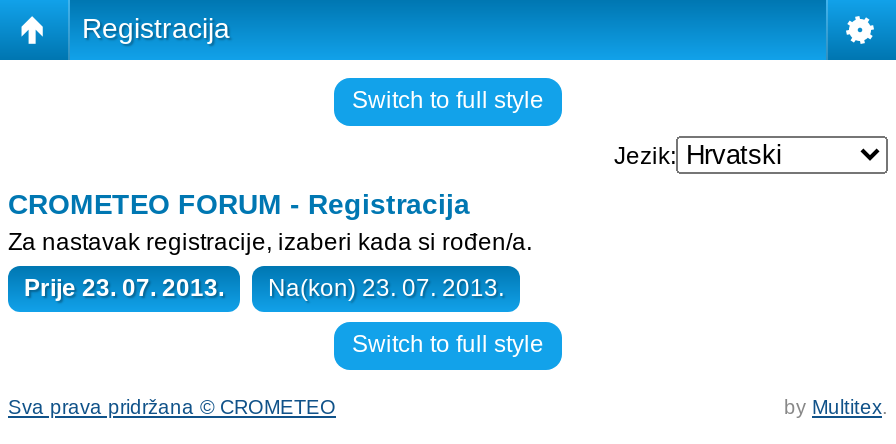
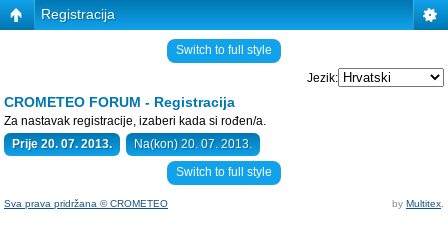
- Prije 23. 07. 2013.
+ Prije 20. 07. 2013.

- Na(kon) 23. 07. 2013.
+ Na(kon) 20. 07. 2013.
